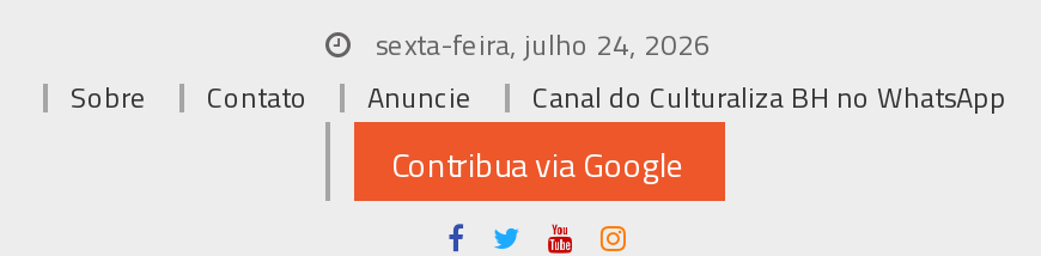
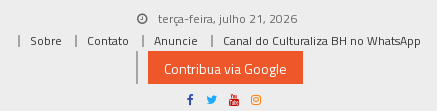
- sexta-feira, julho 24, 2026
+ terça-feira, julho 21, 2026
